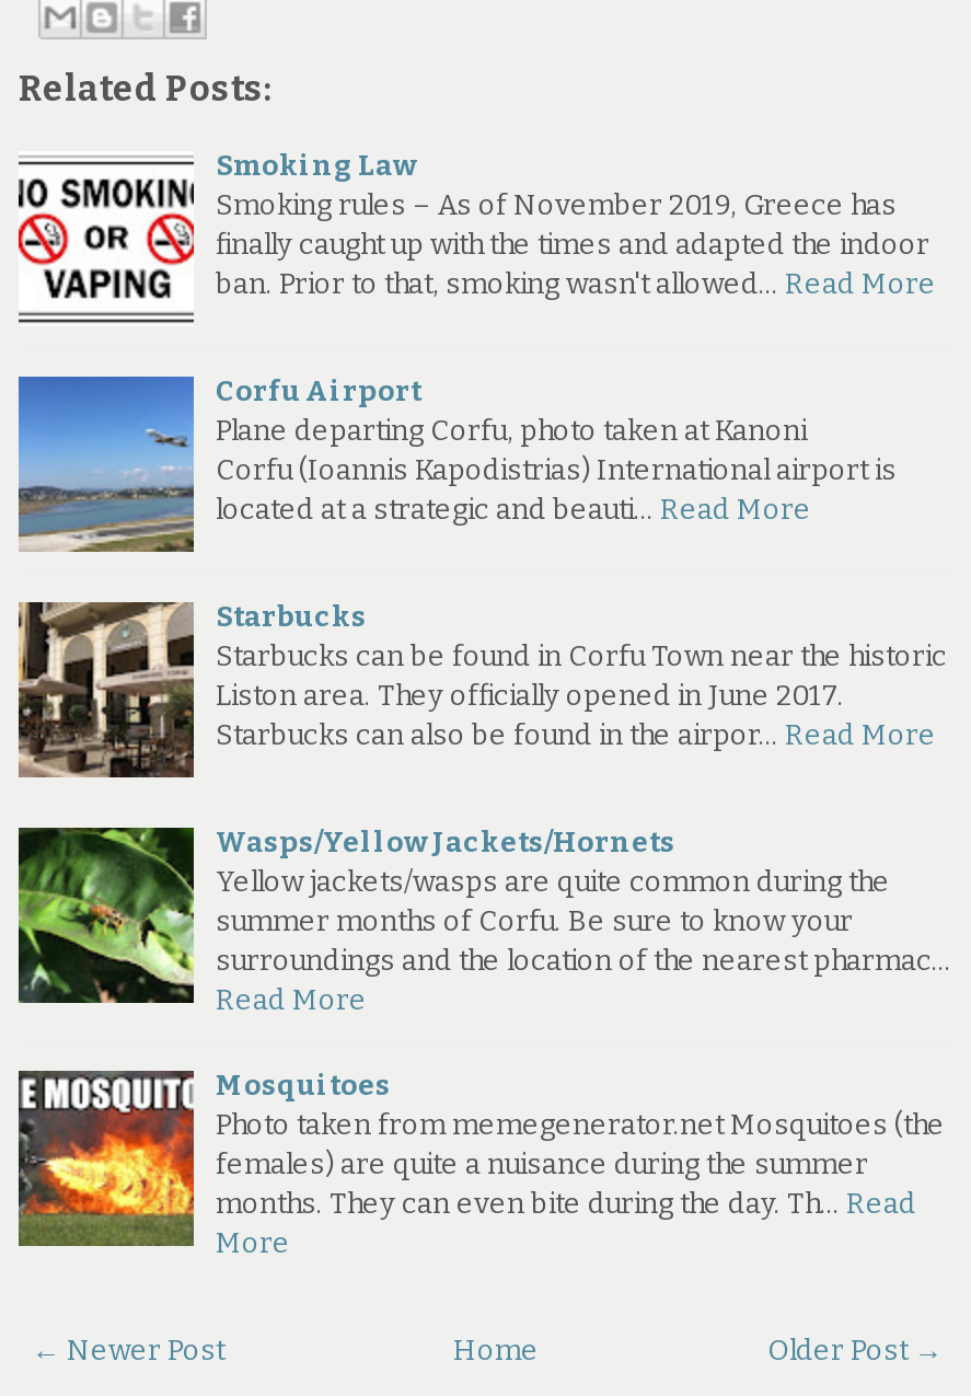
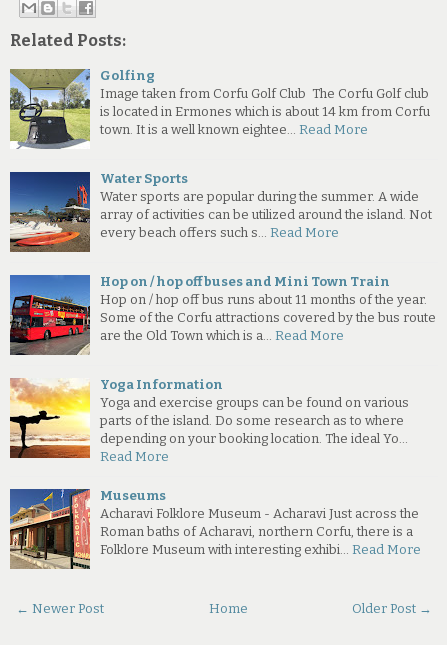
- [image]
- Smoking Law
- Smoking rules – As of November 2019, Greece has
- finally caught up with the times and adapted the indoor
- ban. Prior to that, smoking wasn't allowed… Read More
+ [image]
+ Golfing
+ Image taken from Corfu Golf Club The Corfu Golf club
+ is located in Ermones which is about 14 km from Corfu
+ town. It is a well known eightee… Read More

- [image]
- Corfu Airport
- Plane departing Corfu, photo taken at Kanoni
- Corfu (Ioannis Kapodistrias) International airport is
- located at a strategic and beauti… Read More
+ [image]
+ Water Sports
+ Water sports are popular during the summer. A wide
+ array of activities can be utilized around the island. Not
+ every beach offers such s… Read More

- [image]
- Starbucks
- Starbucks can be found in Corfu Town near the historic
- Liston area. They officially opened in June 2017.
- Starbucks can also be found in the airpor… Read More
+ [image]
+ Hop on / hop off buses and Mini Town Train
+ Hop on / hop off bus runs about 11 months of the year.
+ Some of the Corfu attractions covered by the bus route
+ are the Old Town which is a… Read More

- [image]
- Wasps/Yellow Jackets/Hornets
- Yellow jackets/wasps are quite common during the
- summer months of Corfu. Be sure to know your
- surroundings and the location of the nearest pharmac…
+ [image]
+ Yoga Information
+ Yoga and exercise groups can be found on various
+ parts of the island. Do some research as to where
+ depending on your booking location. The ideal Yo…

- [image]
- Mosquitoes
- Photo taken from memegenerator.net Mosquitoes (the
- females) are quite a nuisance during the summer
- months. They can even bite during the day. Th… Read
- More
+ [image]
+ Museums
+ Acharavi Folklore Museum - Acharavi Just across the
+ Roman baths of Acharavi, northern Corfu, there is a
+ Folklore Museum with interesting exhibi… Read More
